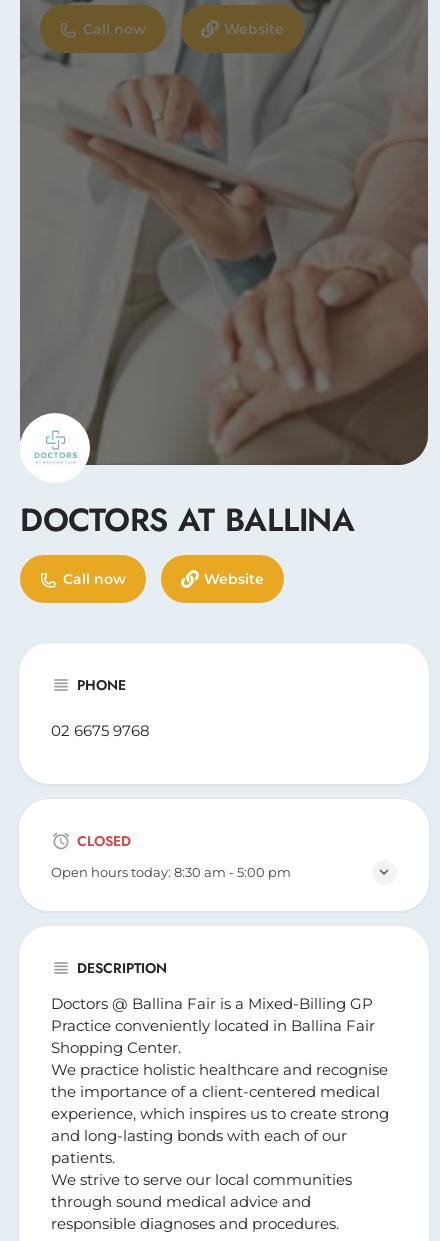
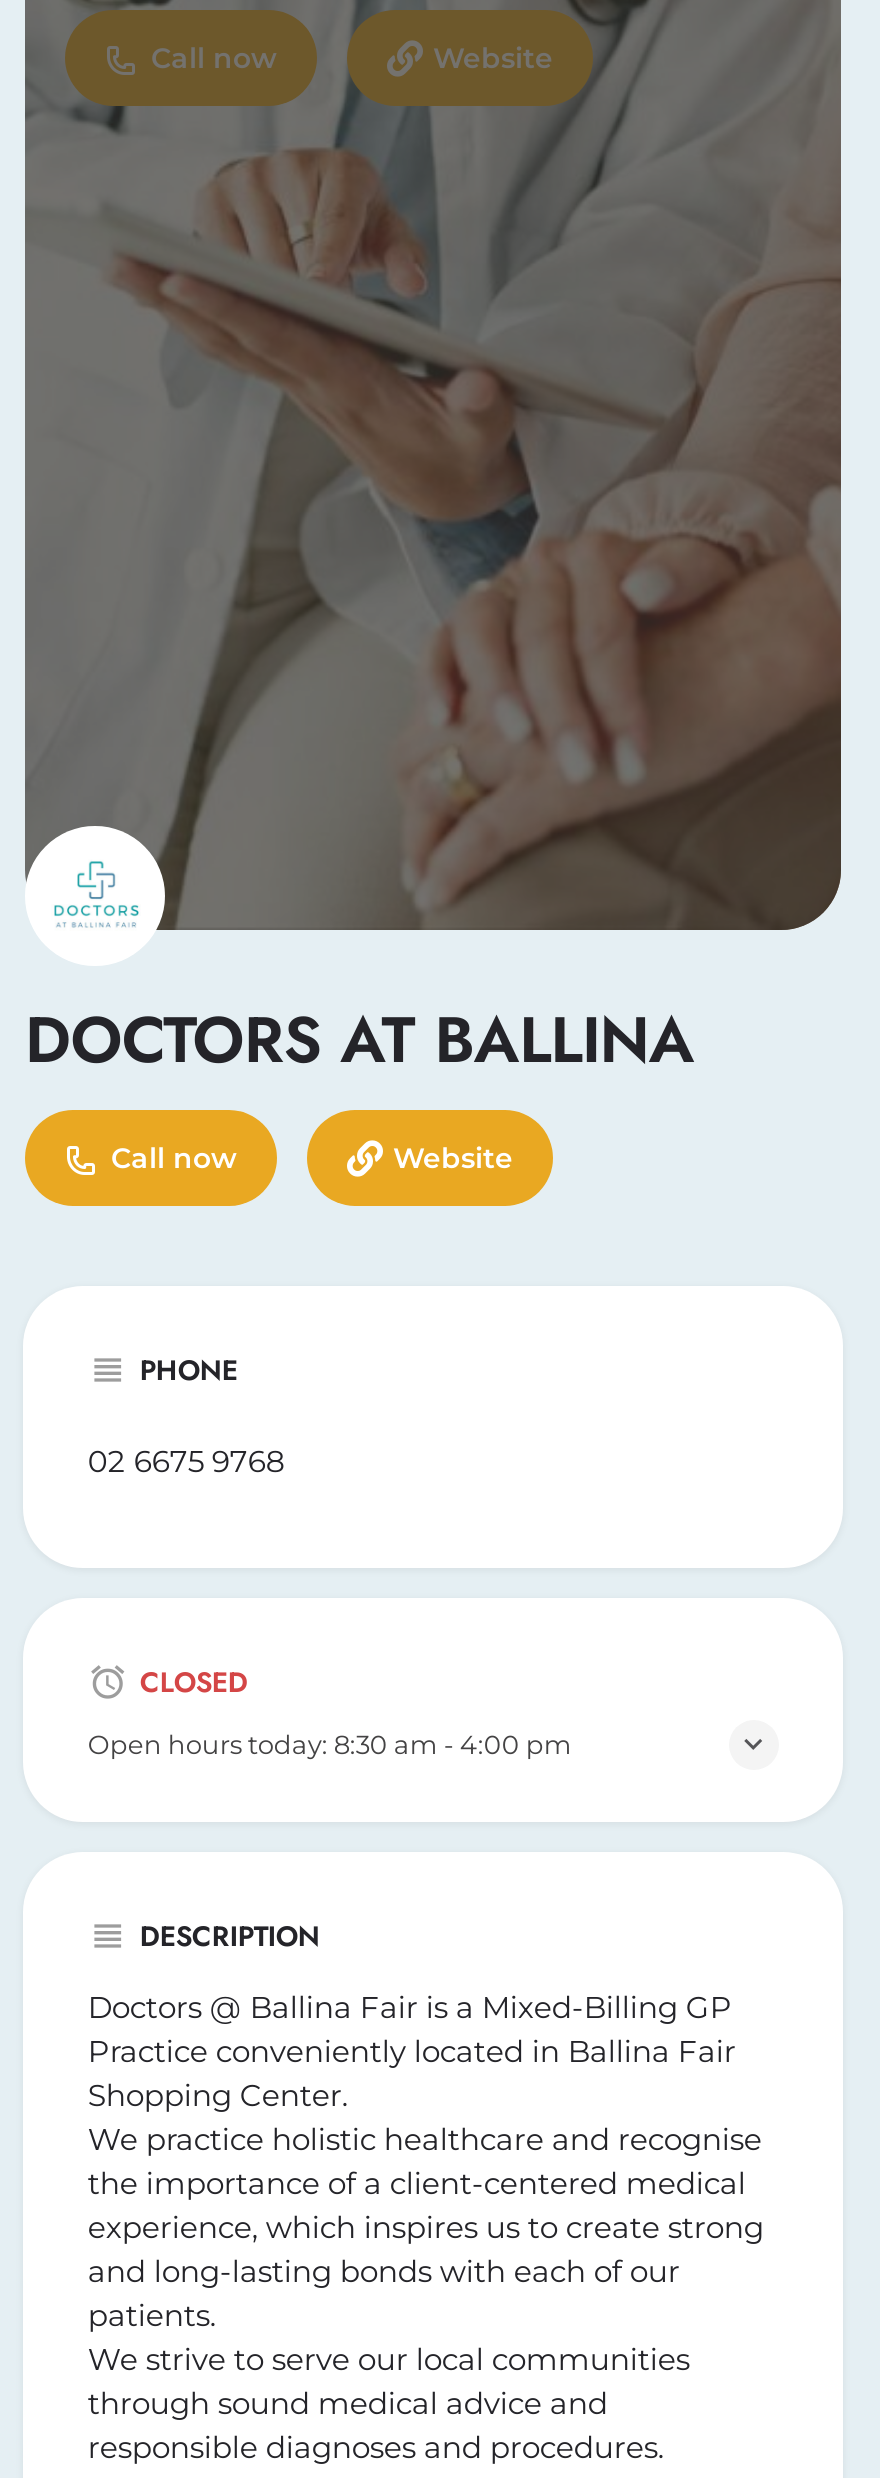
- Open hours today: 8:30 am - 5:00 pm
+ Open hours today: 8:30 am - 4:00 pm
